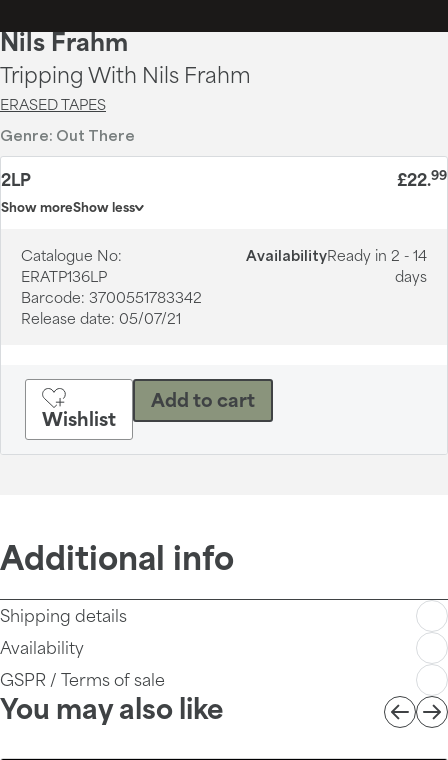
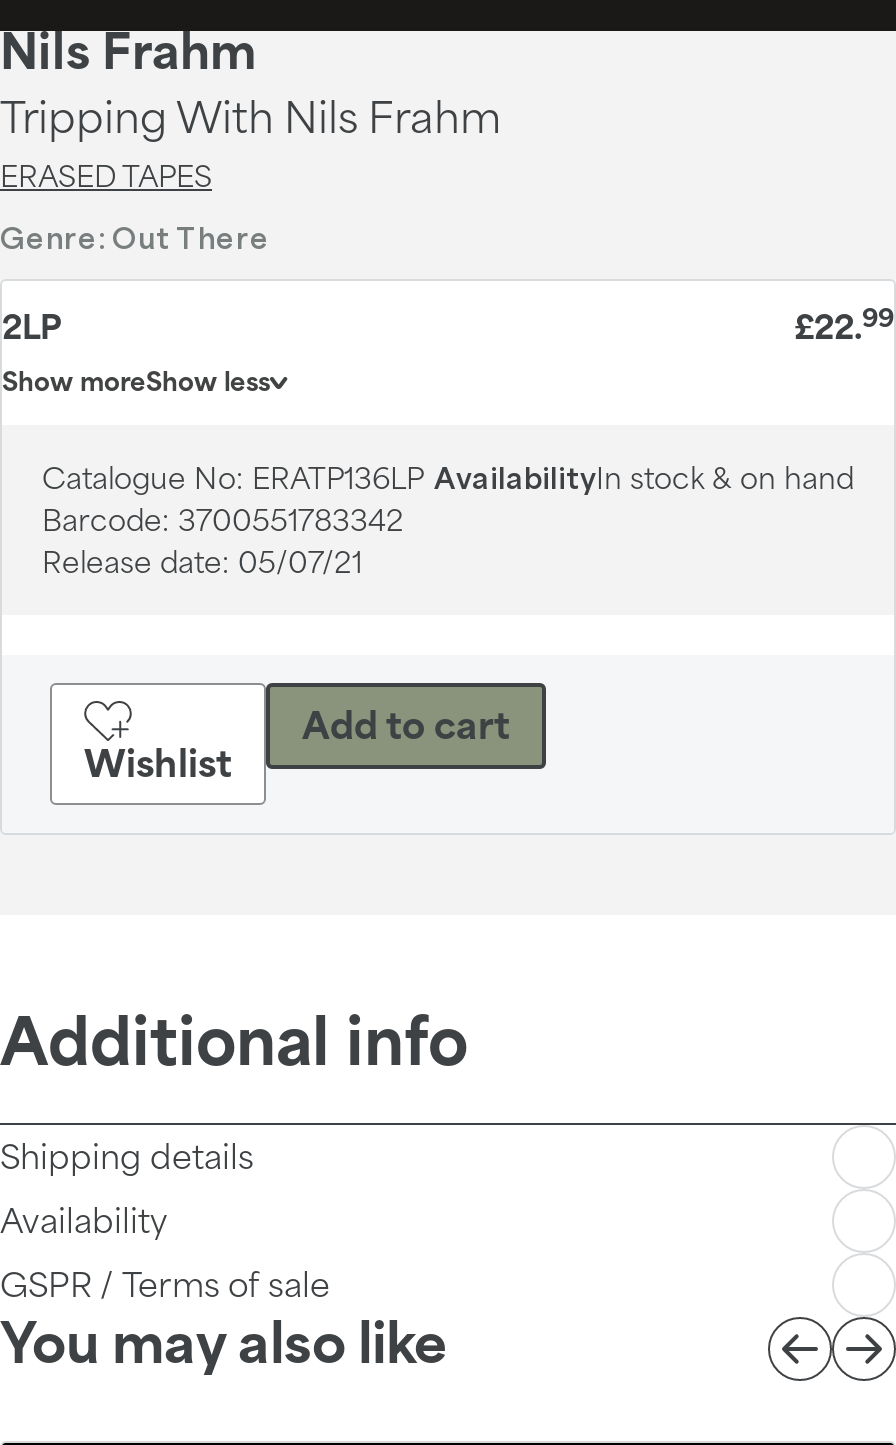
- AvailabilityReady in 2 - 14
- days
+ AvailabilityIn stock & on hand
